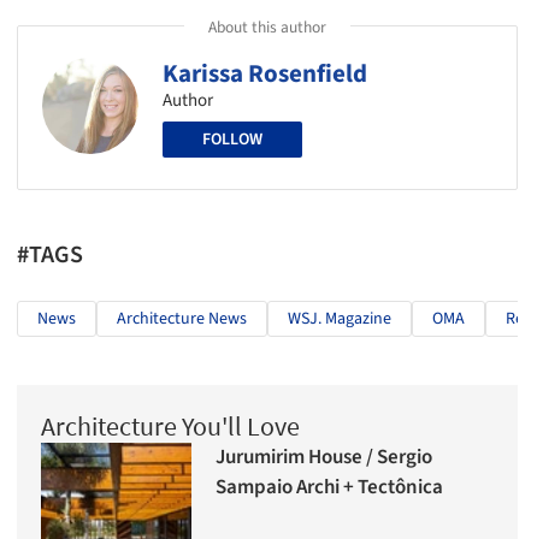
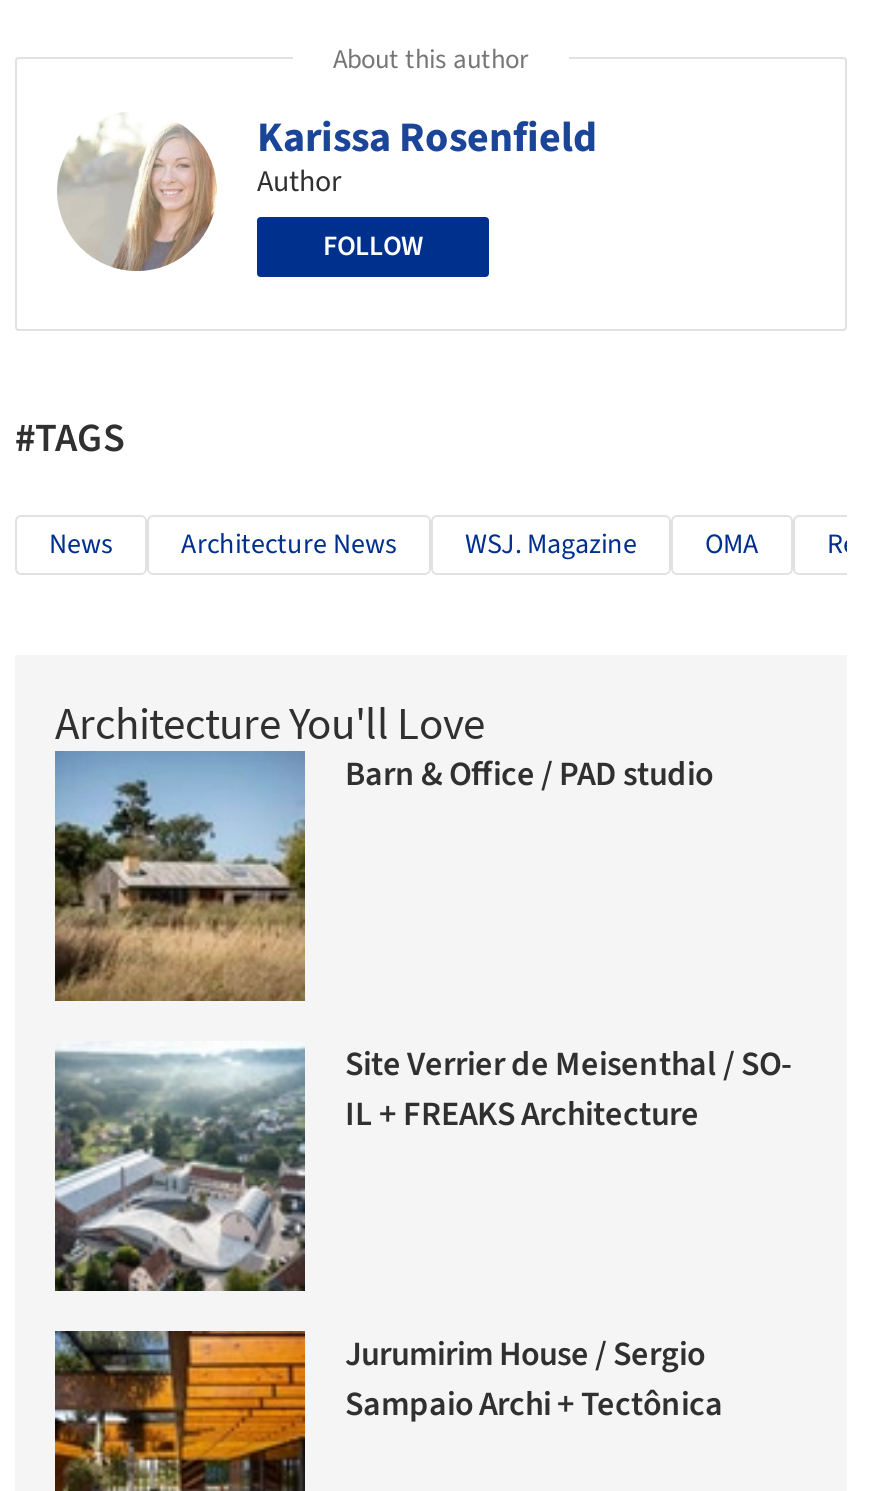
+ [image]
+ Barn & Office / PAD studio

+ [image]
+ Site Verrier de Meisenthal / SO-
+ IL + FREAKS Architecture
